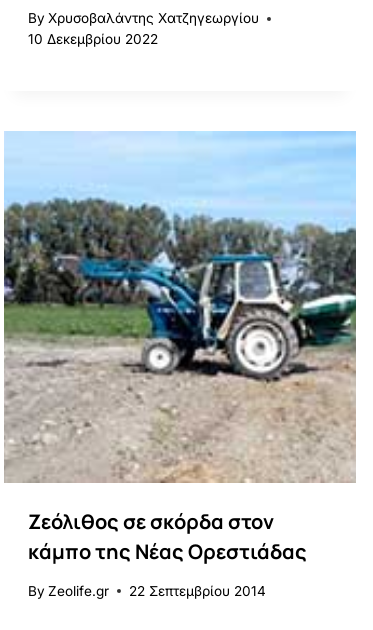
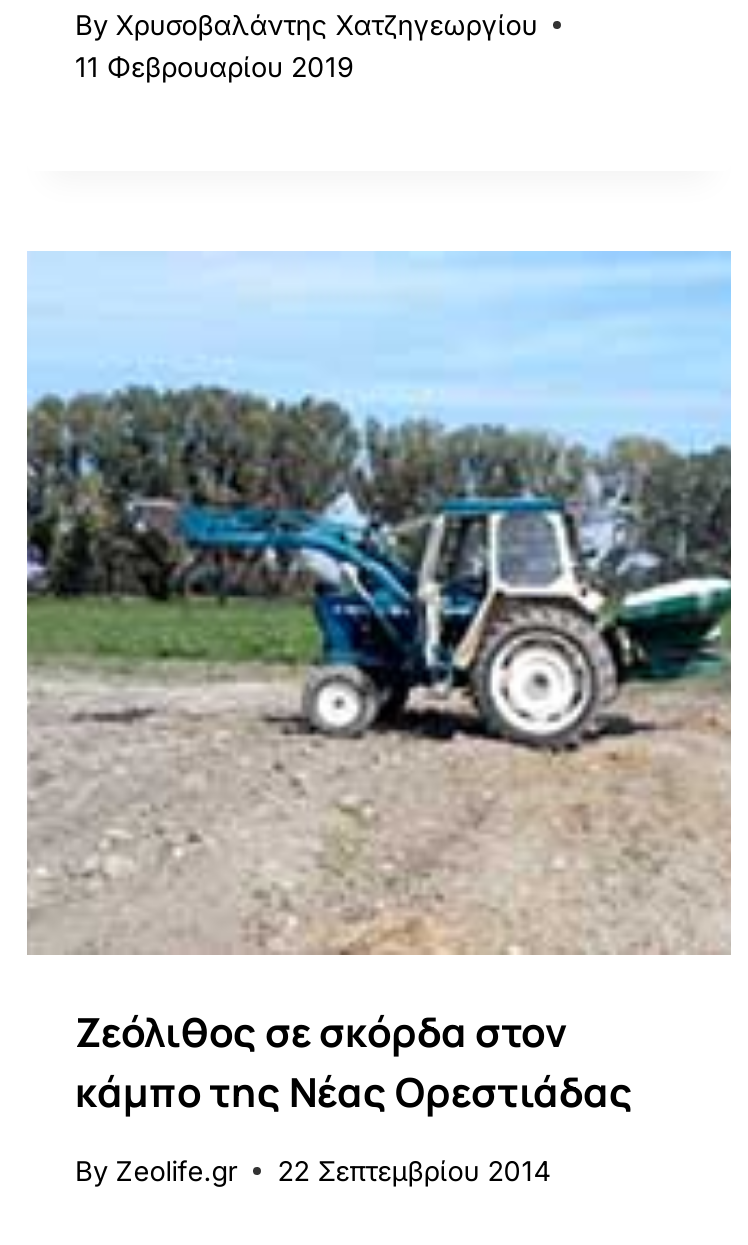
- 10 Δεκεμβρίου 2022
+ 11 Φεβρουαρίου 2019
